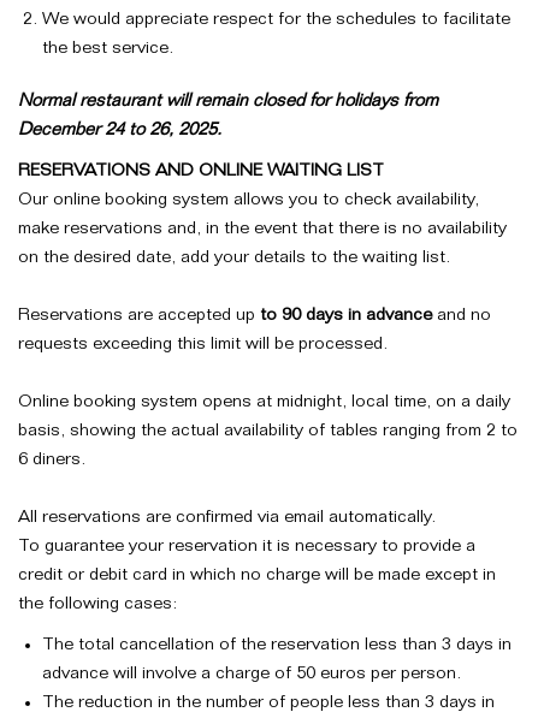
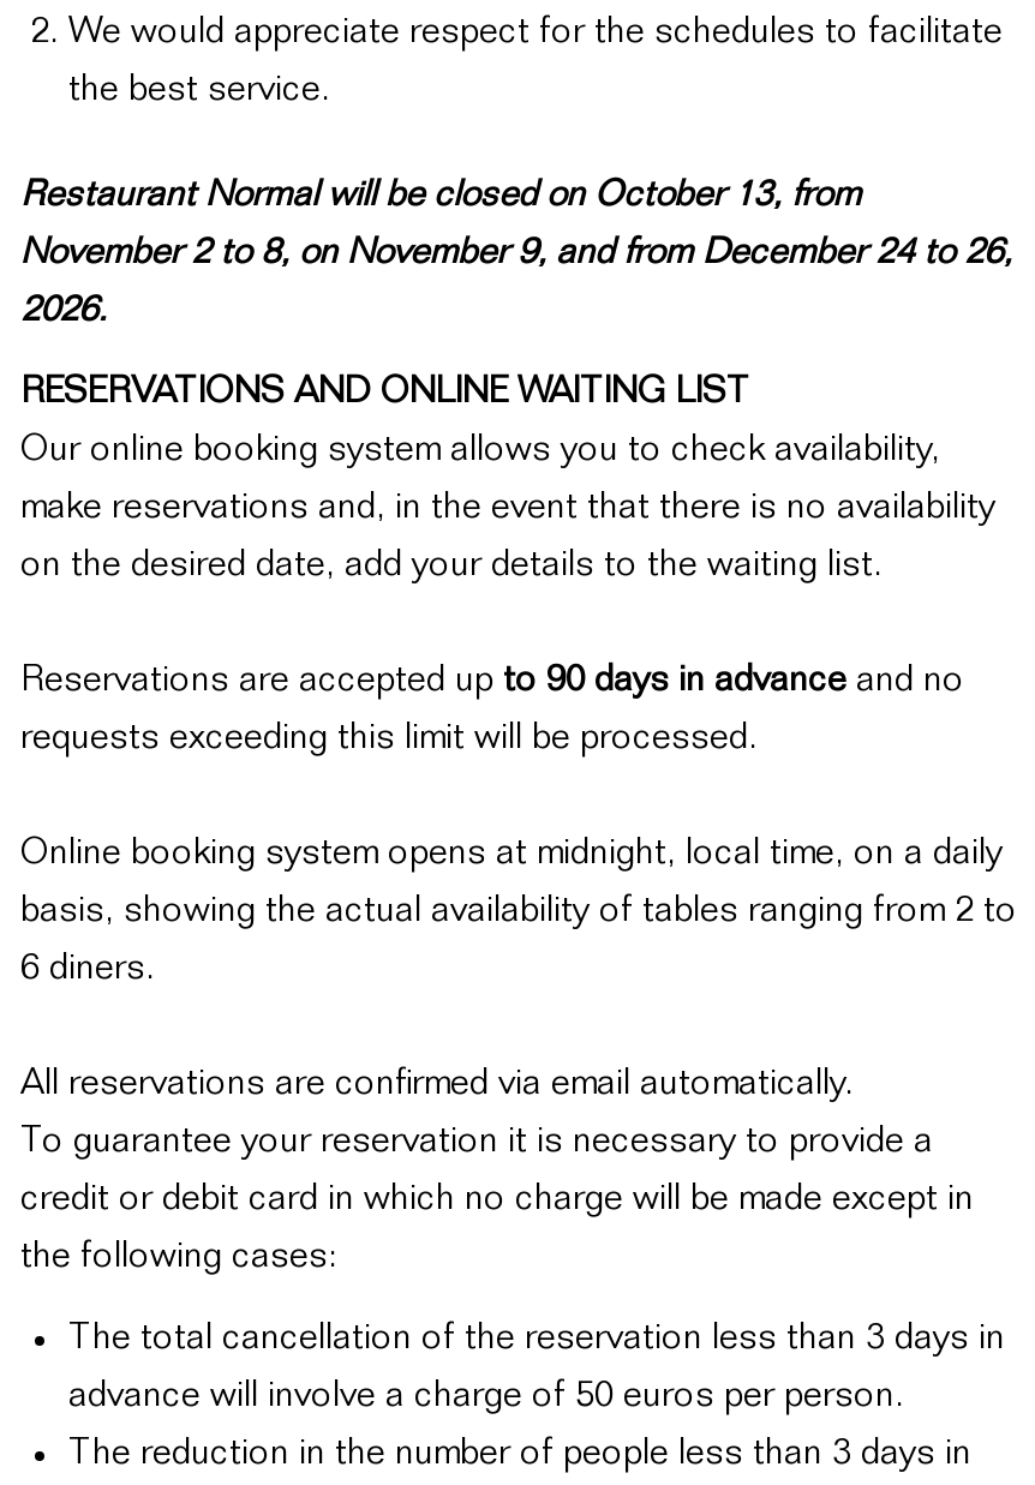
- Normal restaurant will remain closed for holidays from
- December 24 to 26, 2025.
+ Restaurant Normal will be closed on October 13, from
+ November 2 to 8, on November 9, and from December 24 to 26,
+ 2026.
